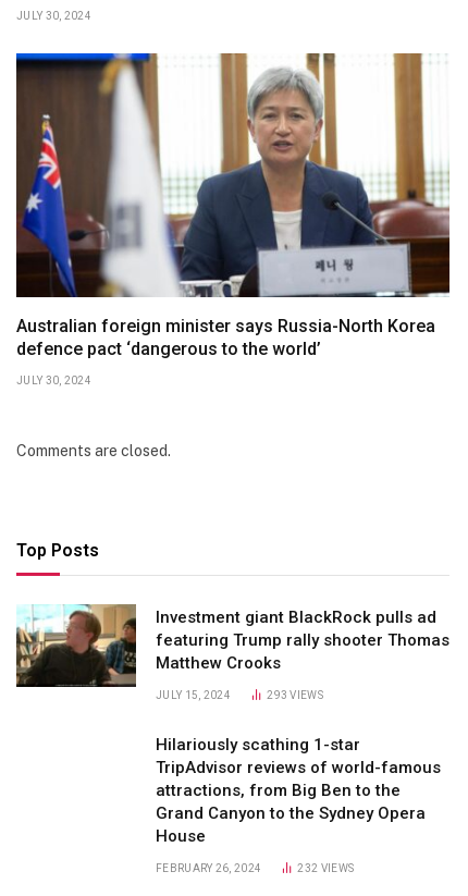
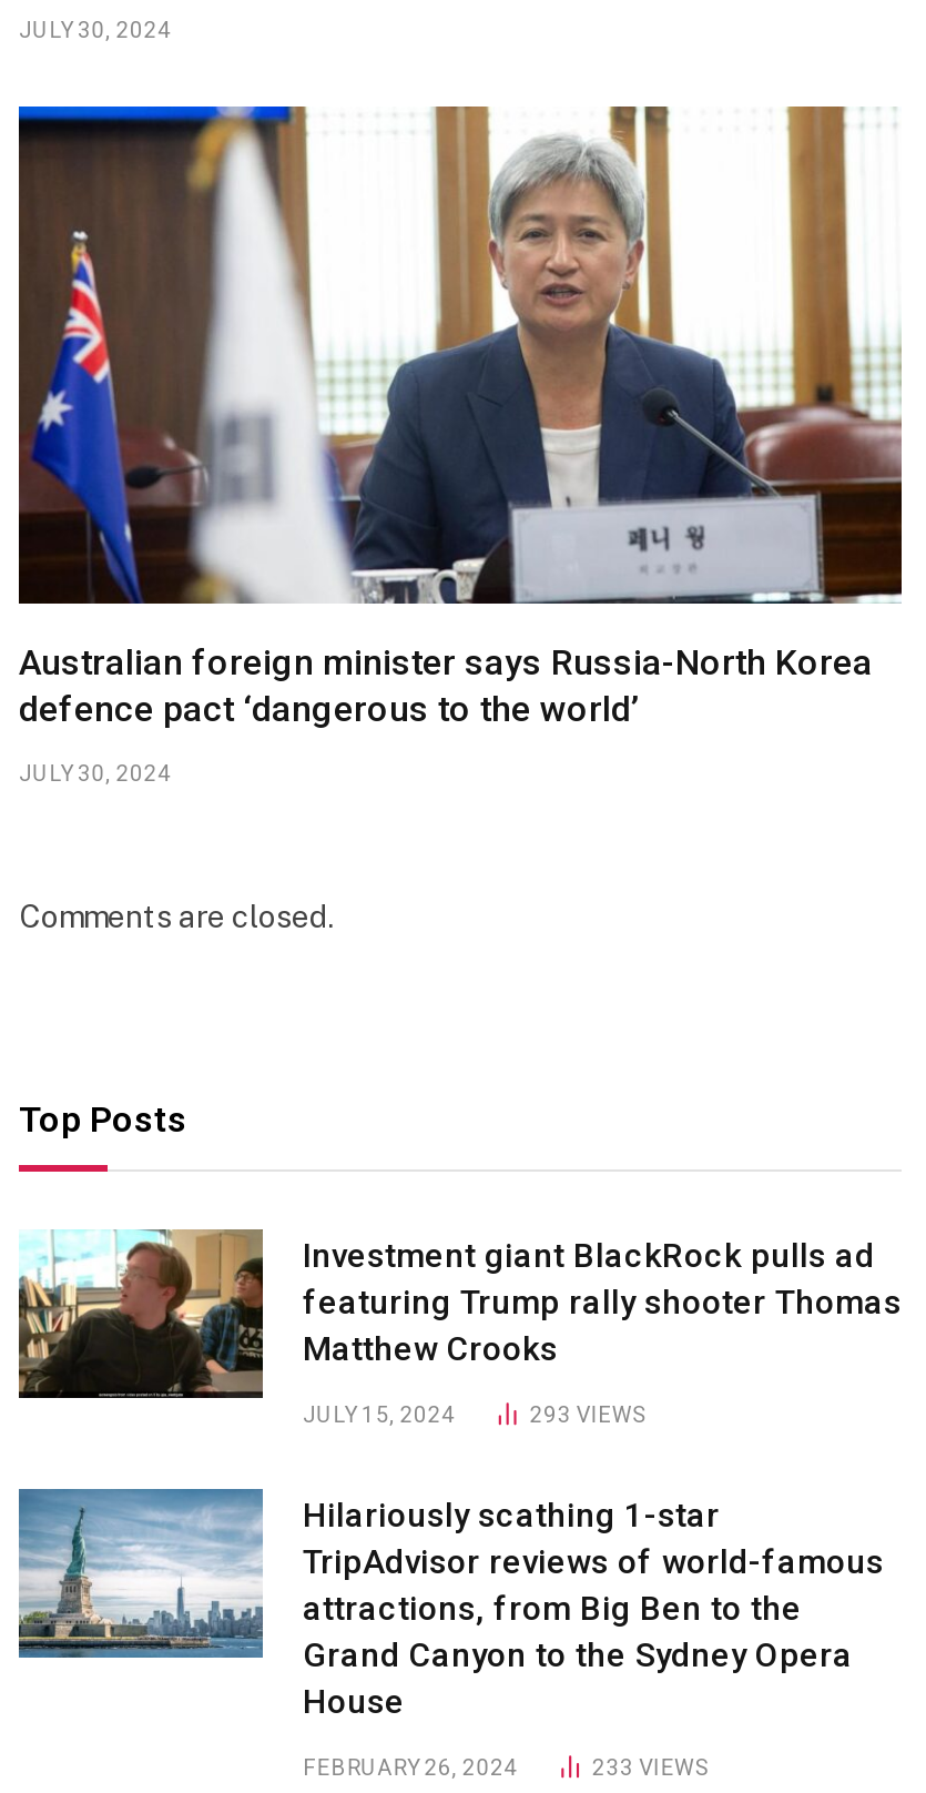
+ [image]

- 232 VIEWS
+ 233 VIEWS
